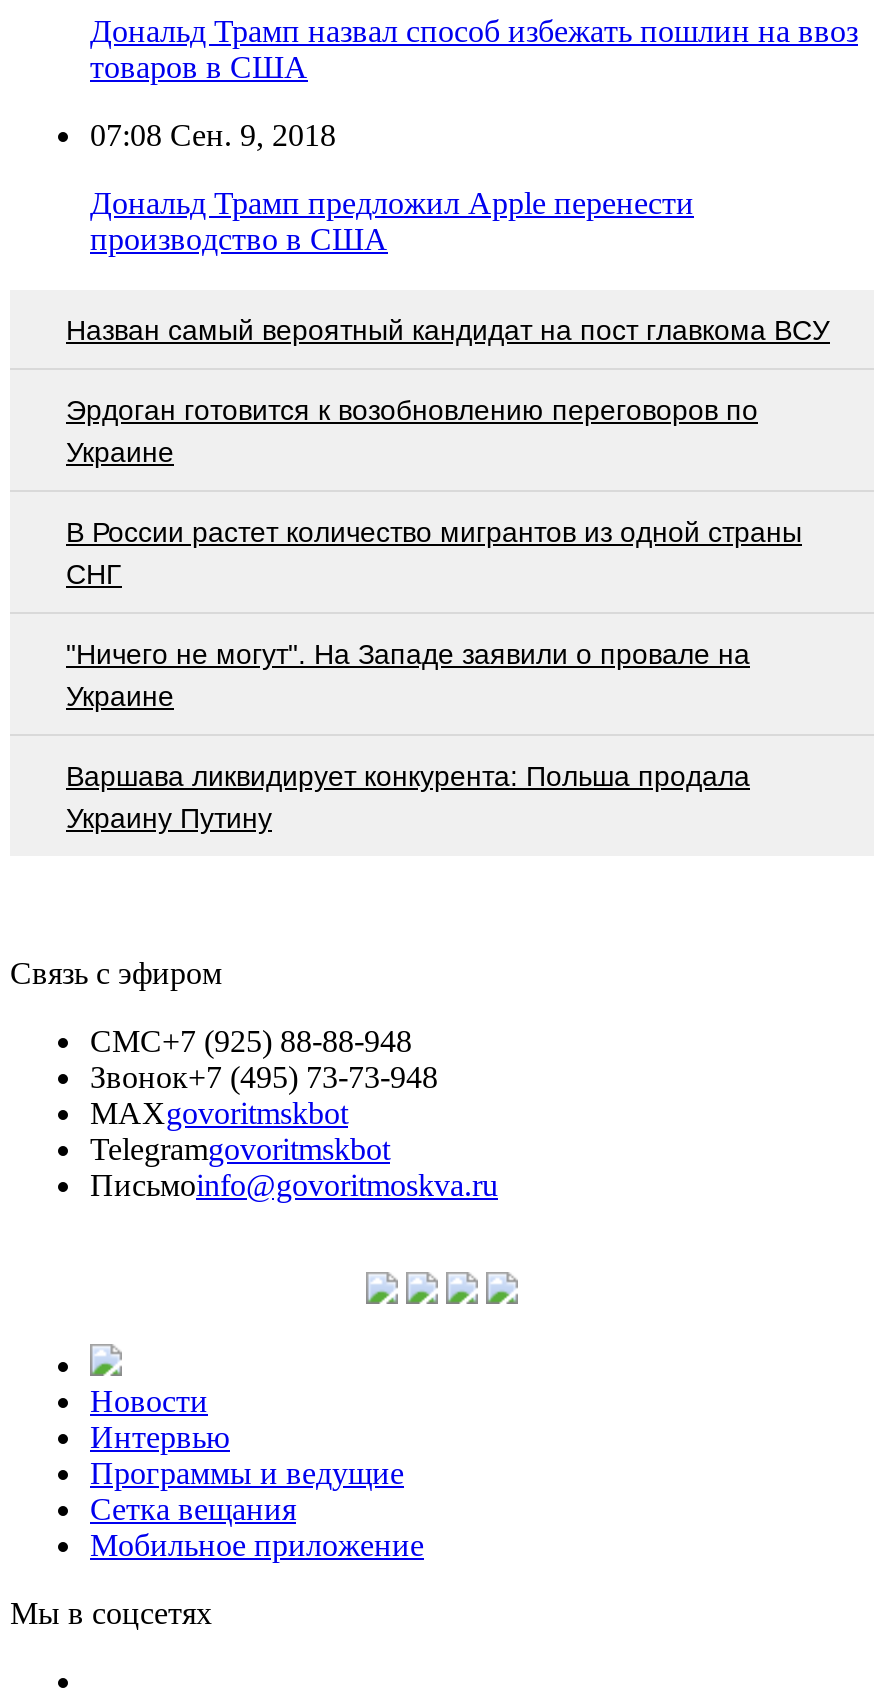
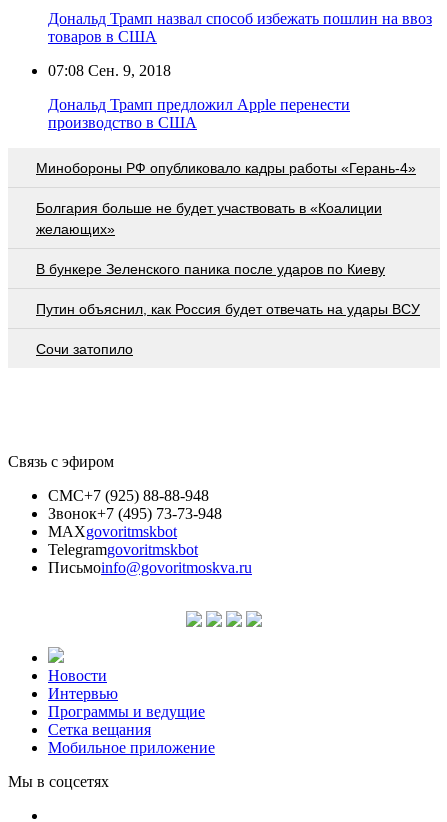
- Назван самый вероятный кандидат на пост главкома ВСУ
+ Минобороны РФ опубликовало кадры работы «Герань-4»

- Эрдоган готовится к возобновлению переговоров по
- Украине
+ Болгария больше не будет участвовать в «Коалиции
+ желающих»

- В России растет количество мигрантов из одной страны
- СНГ
+ В бункере Зеленского паника после ударов по Киеву

- "Ничего не могут". На Западе заявили о провале на
- Украине
+ Путин объяснил, как Россия будет отвечать на удары ВСУ

- Варшава ликвидирует конкурента: Польша продала
- Украину Путину
+ Сочи затопило
